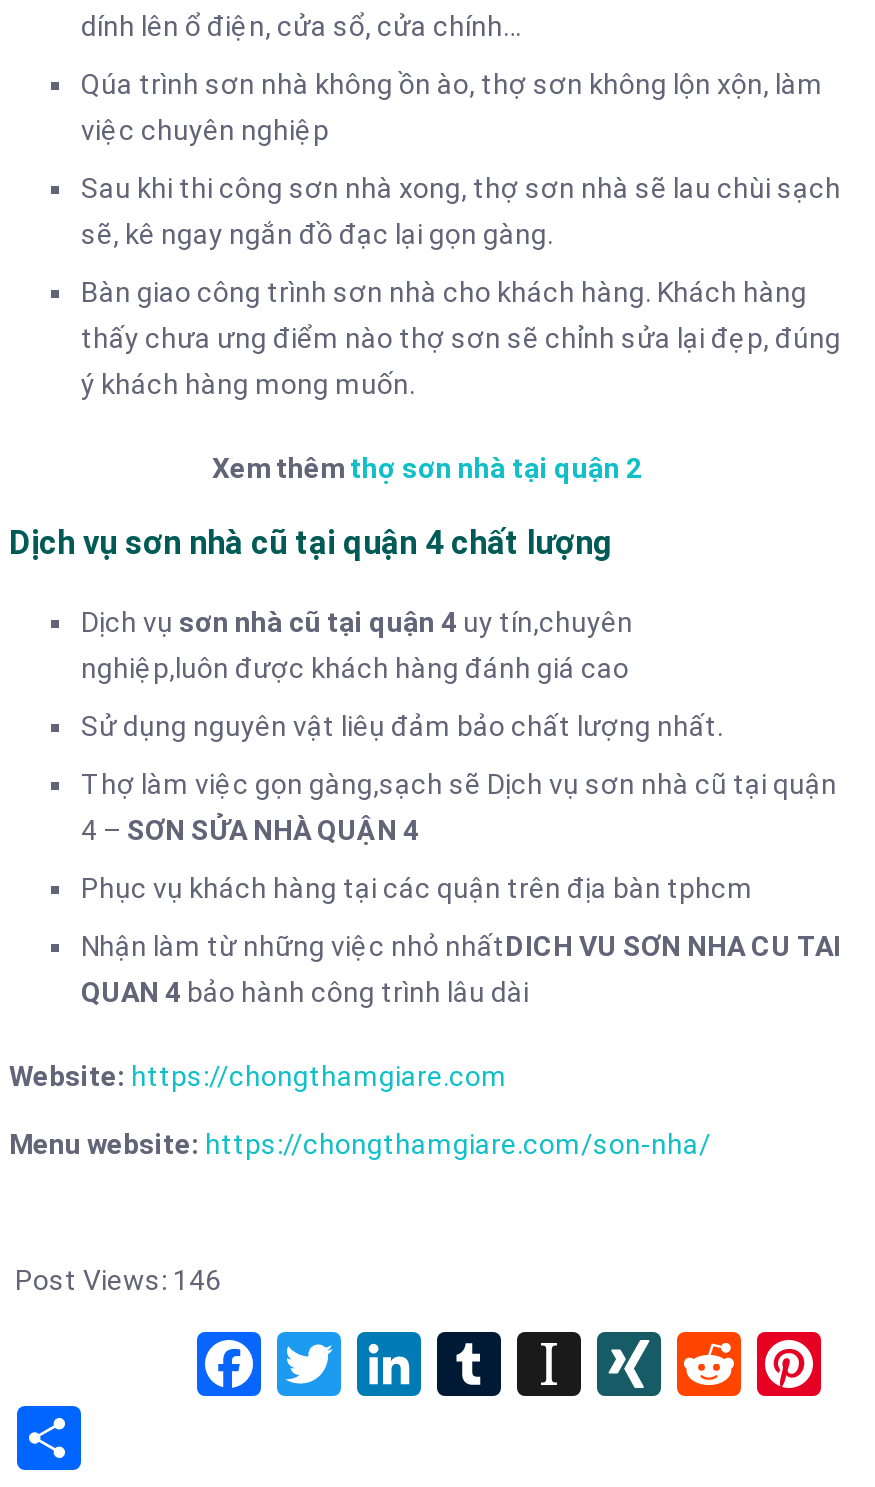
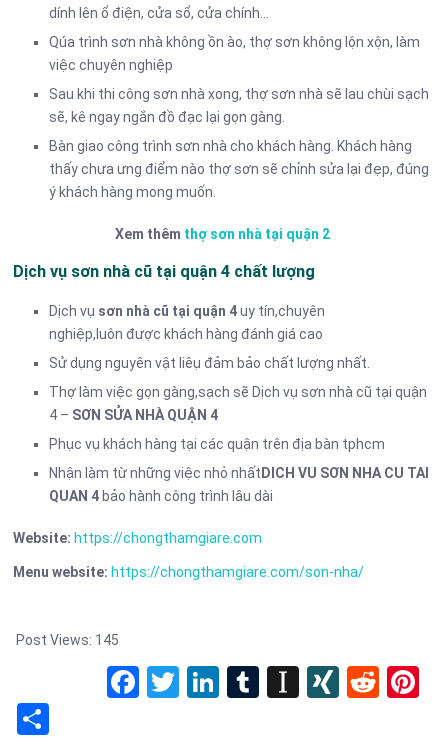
- Post Views: 146
+ Post Views: 145
